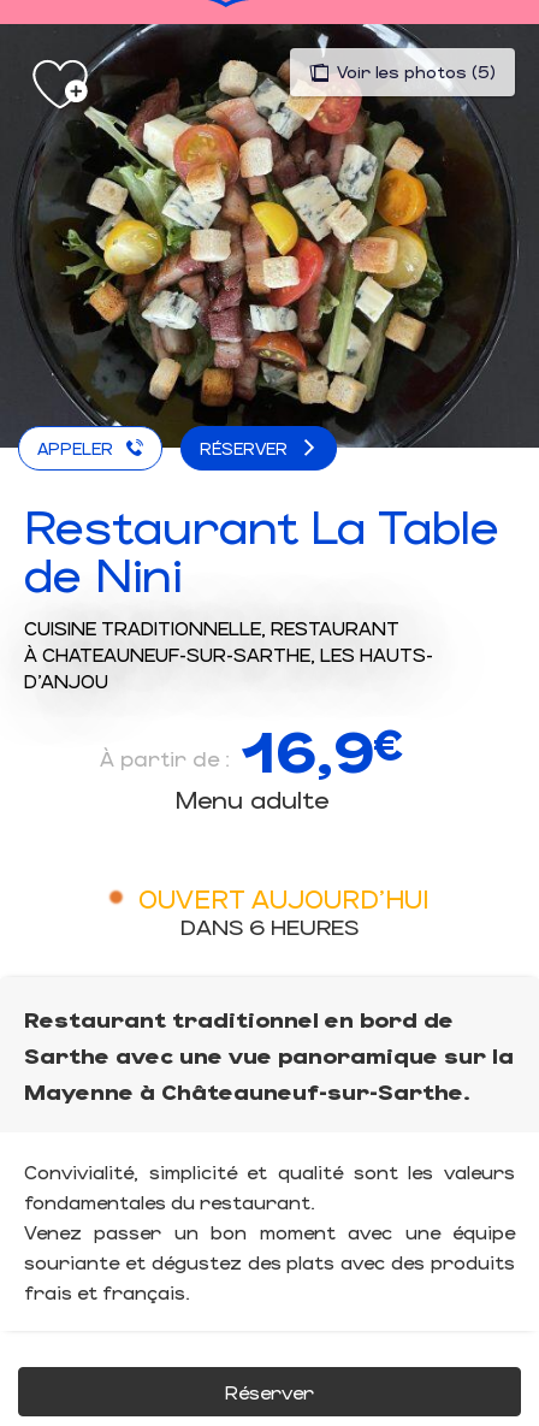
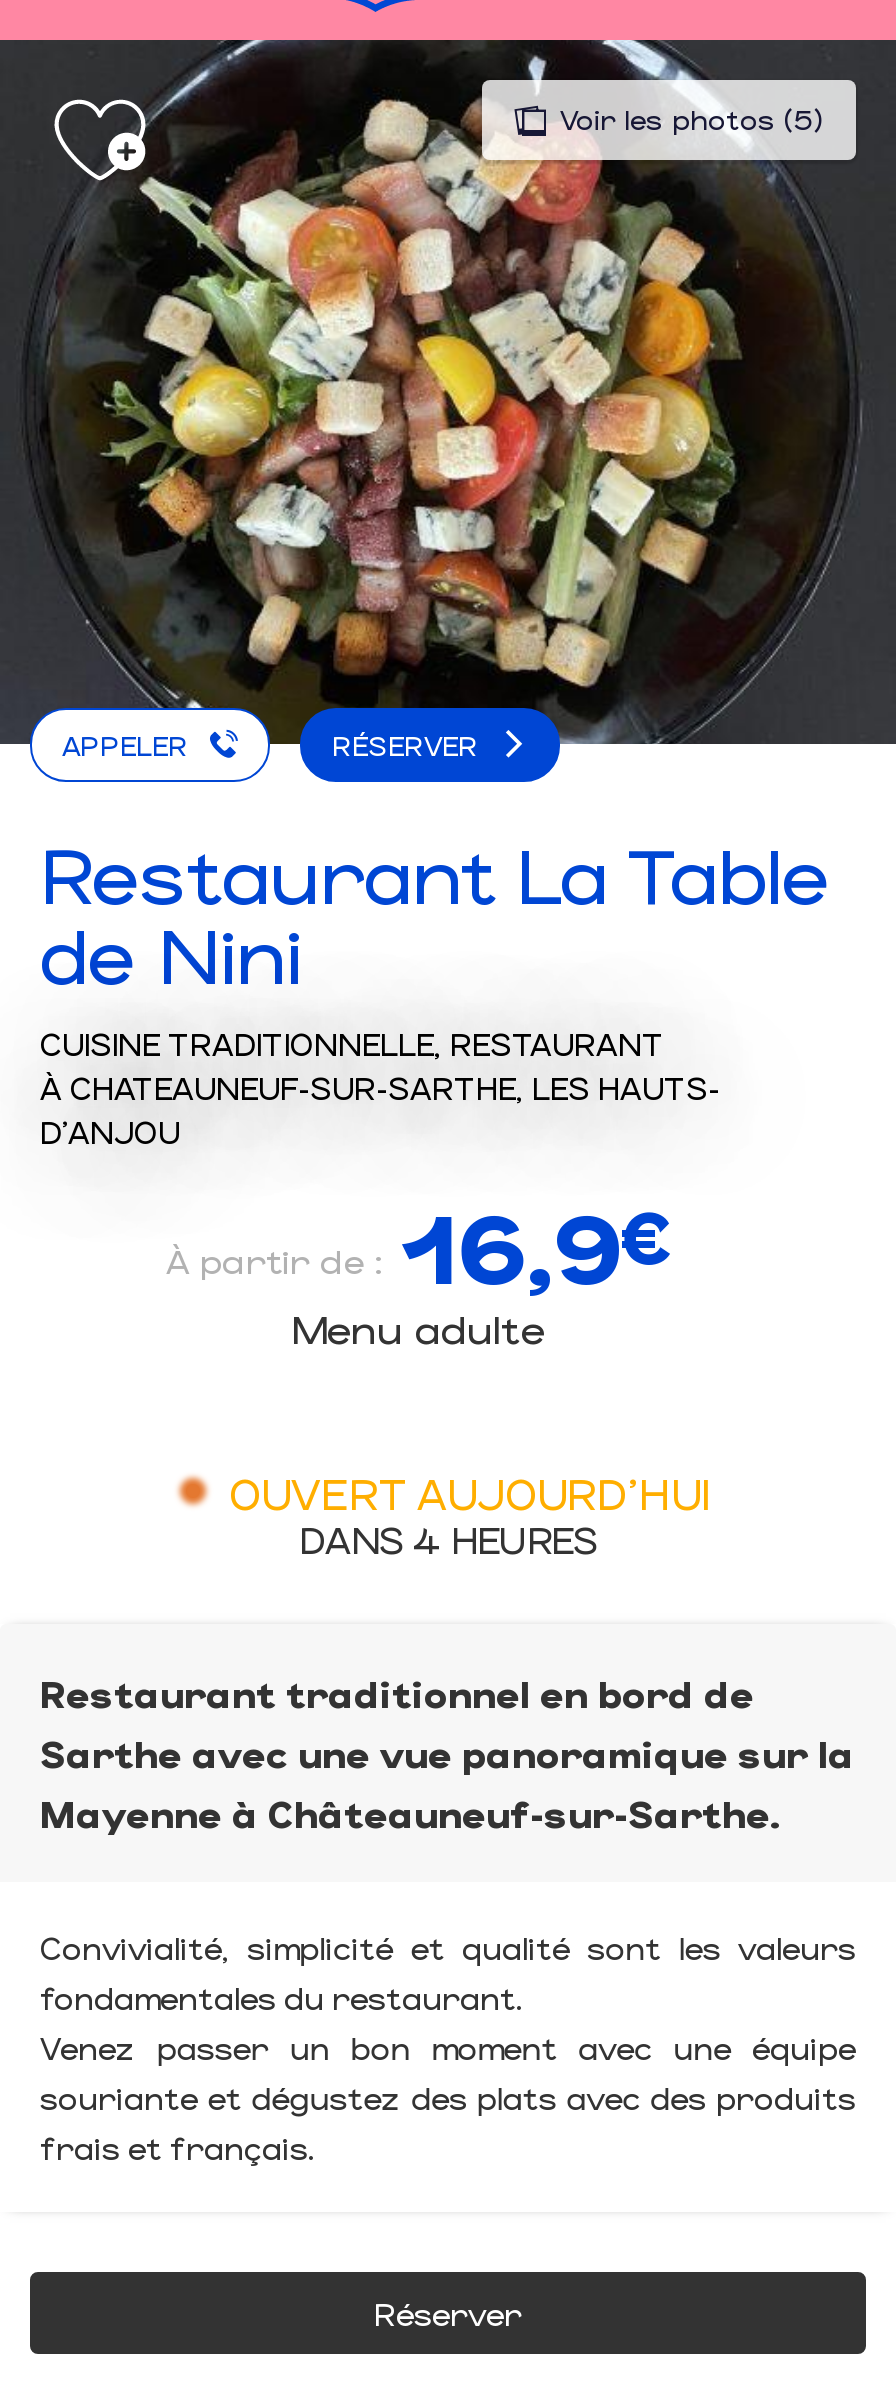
- DANS 6 HEURES
+ DANS 4 HEURES
